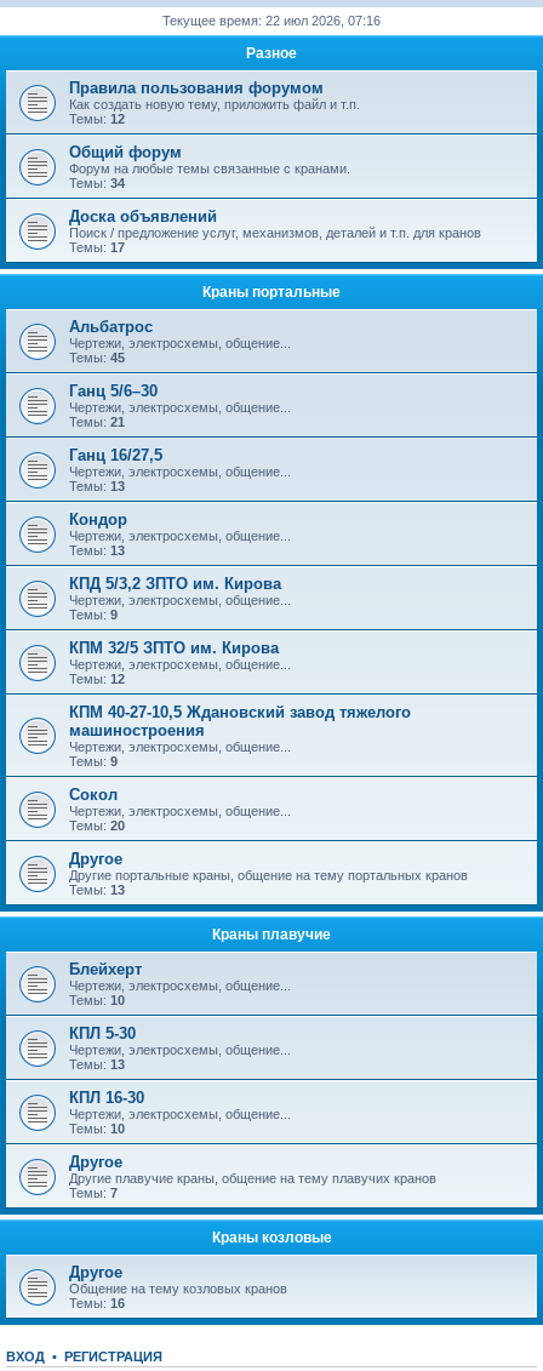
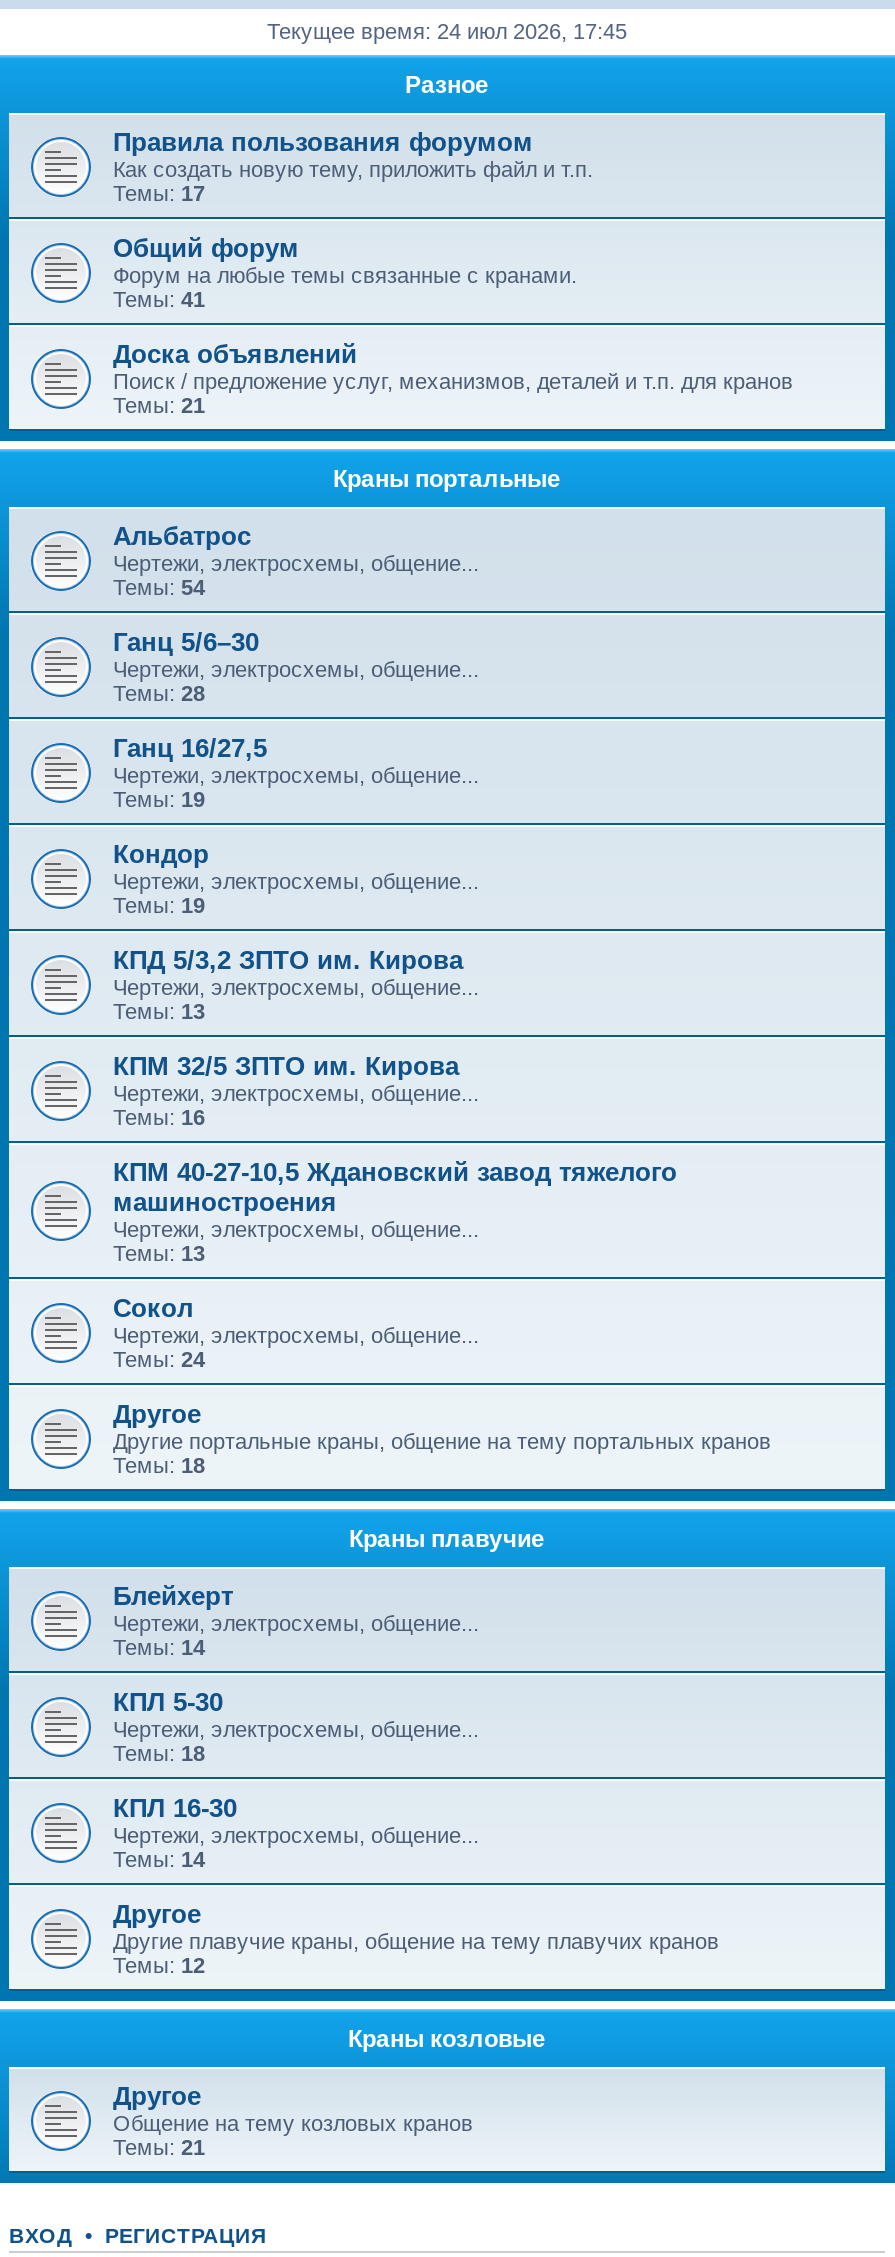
- Текущее время: 22 июл 2026, 07:16
+ Текущее время: 24 июл 2026, 17:45

- Темы: 12
+ Темы: 17

- Темы: 34
+ Темы: 41

- Темы: 17
+ Темы: 21

- Темы: 45
+ Темы: 54

- Темы: 21
+ Темы: 28

- Темы: 13
+ Темы: 19

- Темы: 13
+ Темы: 19

- Темы: 9
+ Темы: 13

- Темы: 12
+ Темы: 16

- Темы: 9
+ Темы: 13

- Темы: 20
+ Темы: 24

- Темы: 13
+ Темы: 18

- Темы: 10
+ Темы: 14

- Темы: 13
+ Темы: 18

- Темы: 10
+ Темы: 14

- Темы: 7
+ Темы: 12

- Темы: 16
+ Темы: 21
